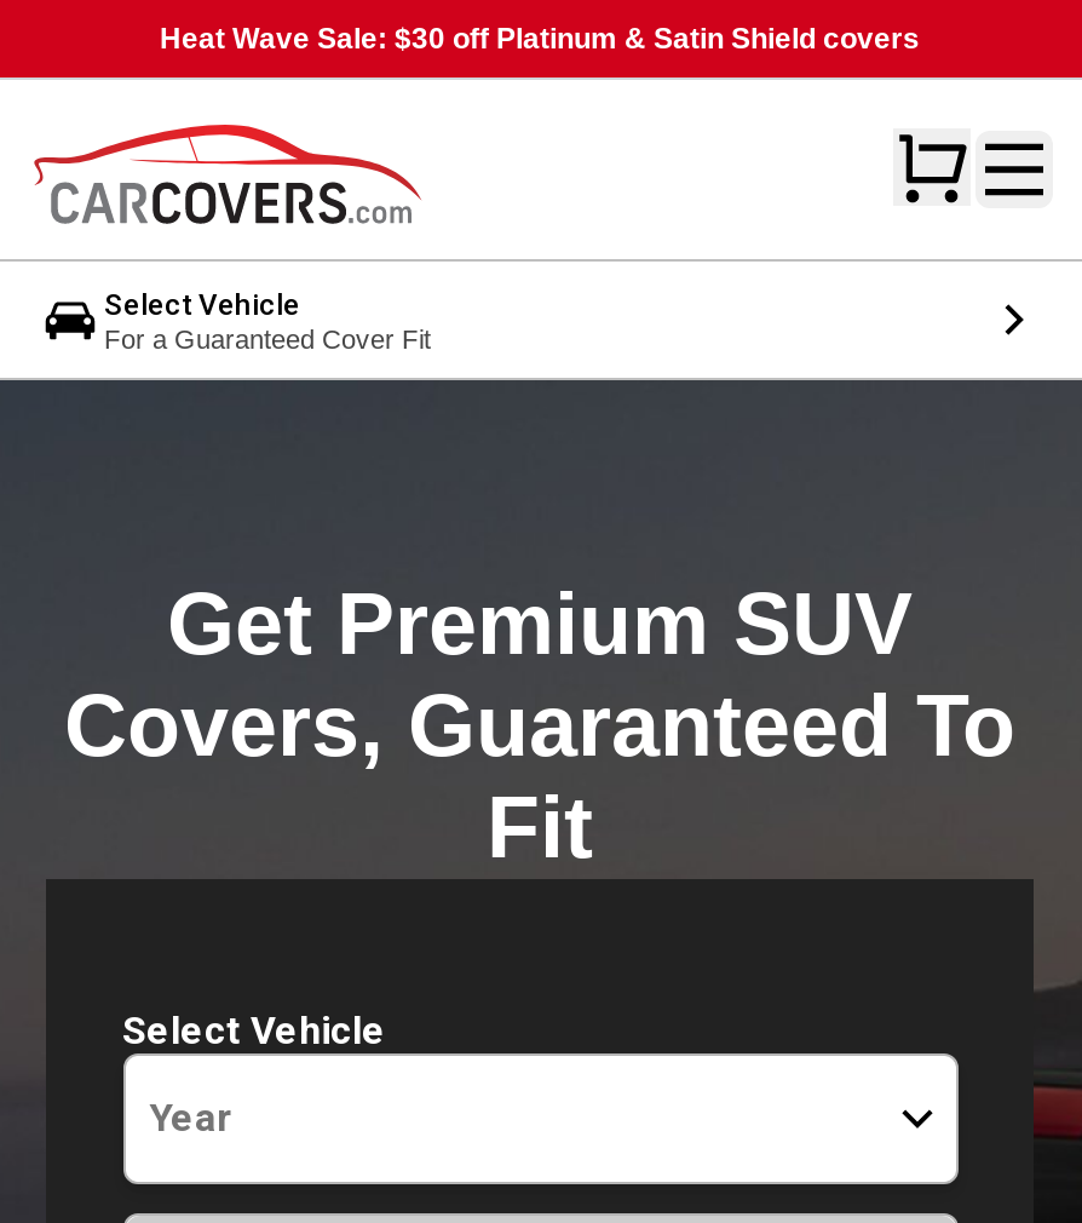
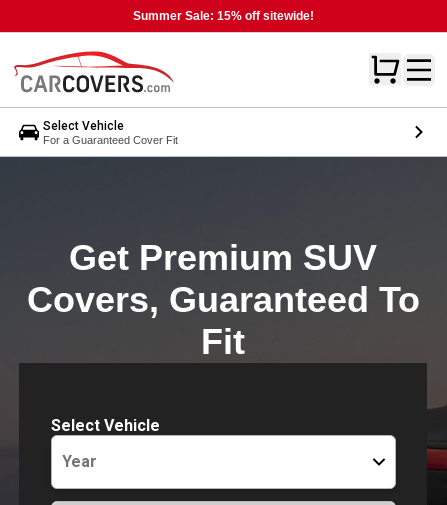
- Heat Wave Sale: $30 off Platinum & Satin Shield covers
+ Summer Sale: 15% off sitewide!
